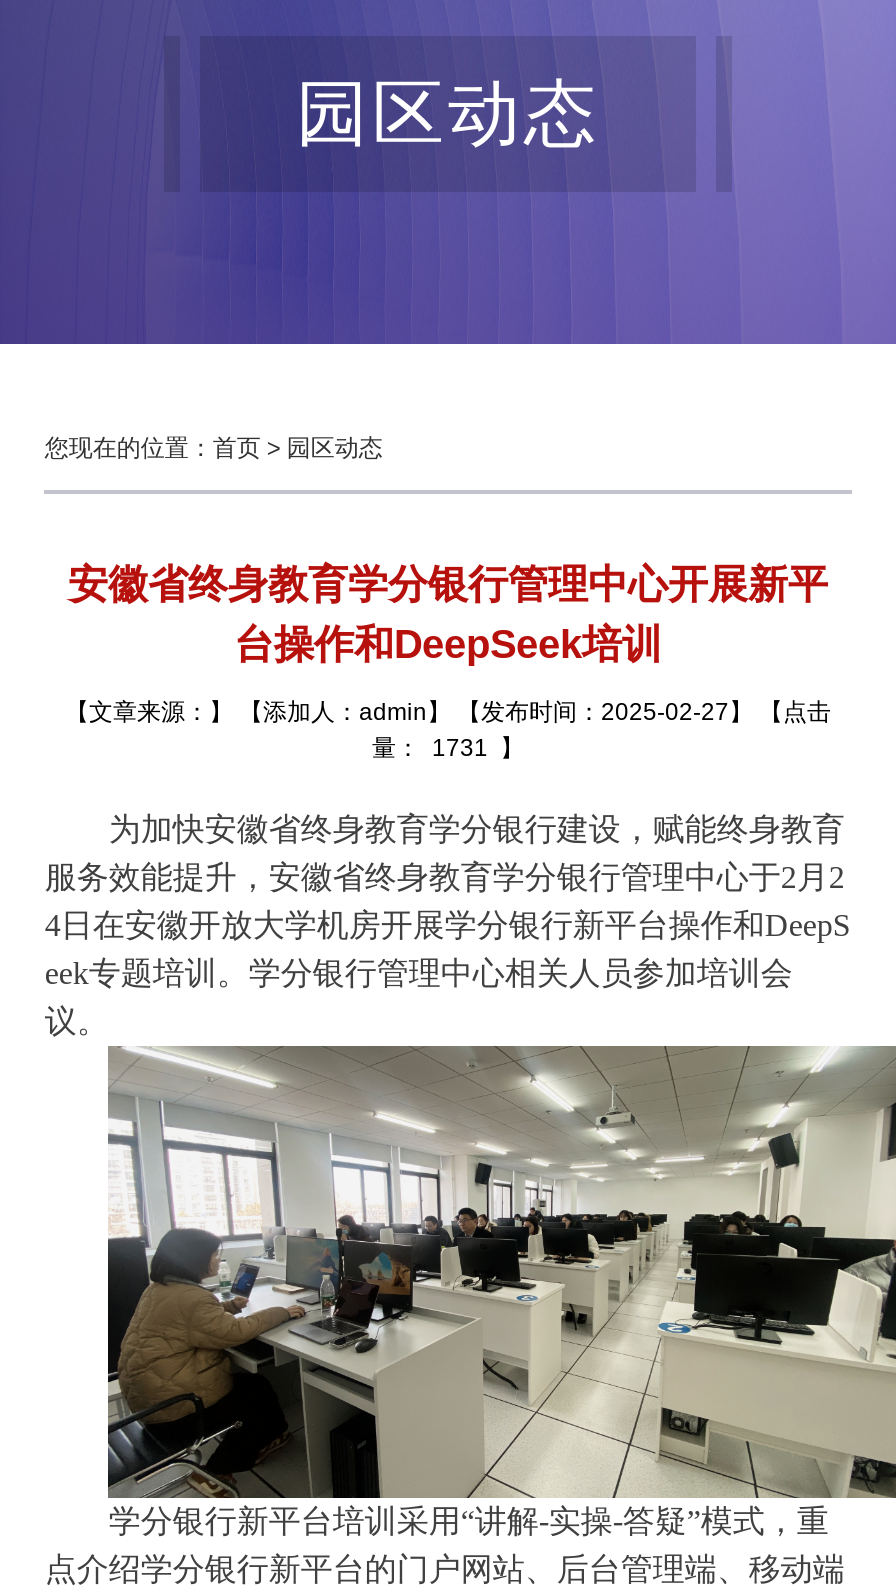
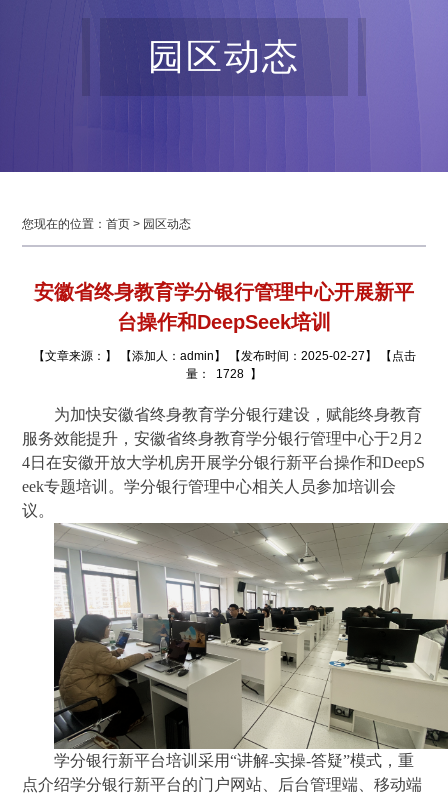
- 量： 1731 】
+ 量： 1728 】
